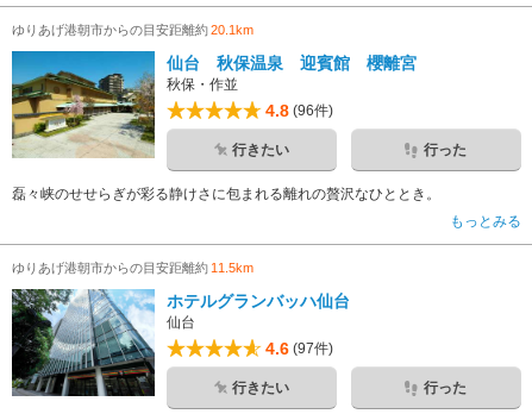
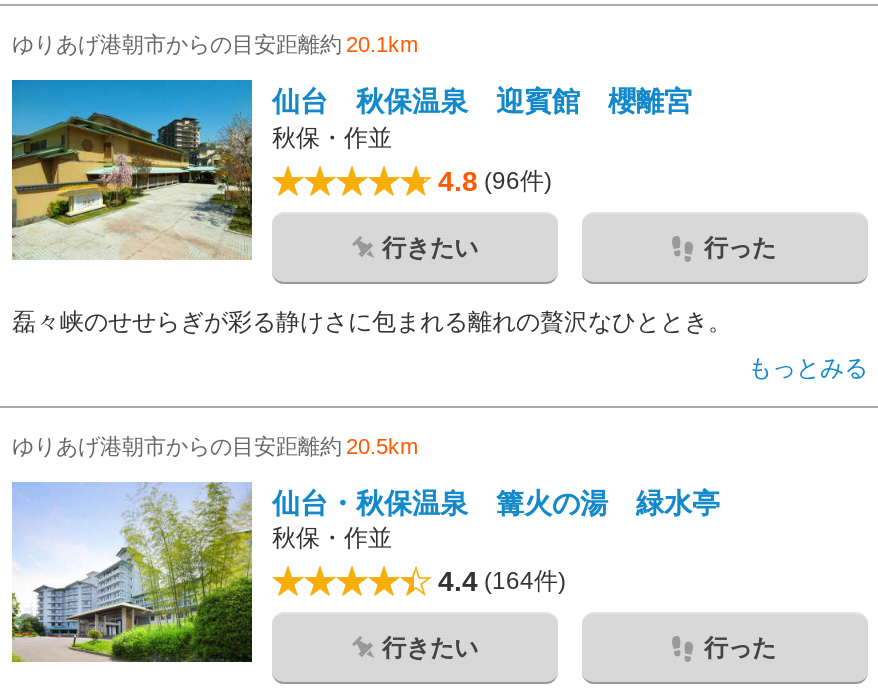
- ゆりあげ港朝市からの目安距離約 11.5km
+ ゆりあげ港朝市からの目安距離約 20.5km

- [image]
- ホテルグランバッハ仙台
- 仙台
- 4.6 (97件)
+ [image]
+ 仙台・秋保温泉 篝火の湯 緑水亭
+ 秋保・作並
+ 4.4 (164件)
